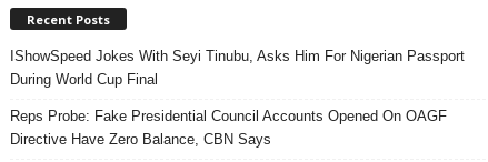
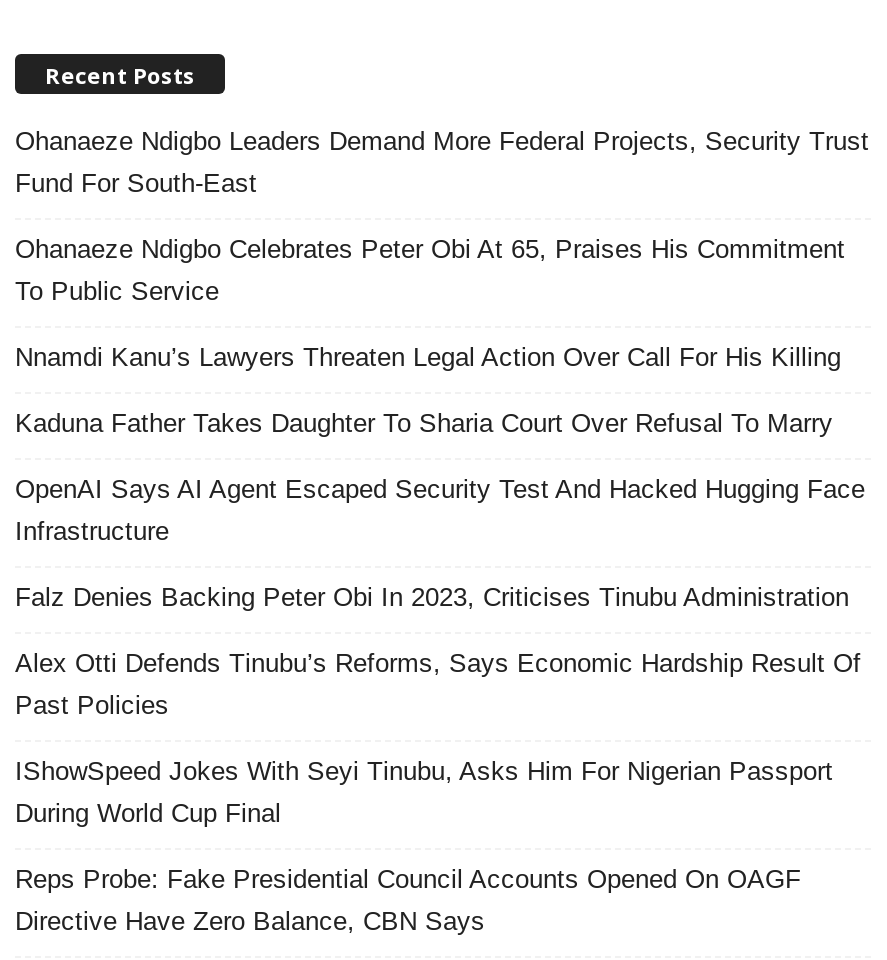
+ Ohanaeze Ndigbo Leaders Demand More Federal Projects, Security Trust
+ Fund For South-East
+ Ohanaeze Ndigbo Celebrates Peter Obi At 65, Praises His Commitment
+ To Public Service
+ Nnamdi Kanu’s Lawyers Threaten Legal Action Over Call For His Killing
+ Kaduna Father Takes Daughter To Sharia Court Over Refusal To Marry
+ OpenAI Says AI Agent Escaped Security Test And Hacked Hugging Face
+ Infrastructure
+ Falz Denies Backing Peter Obi In 2023, Criticises Tinubu Administration
+ Alex Otti Defends Tinubu’s Reforms, Says Economic Hardship Result Of
+ Past Policies
